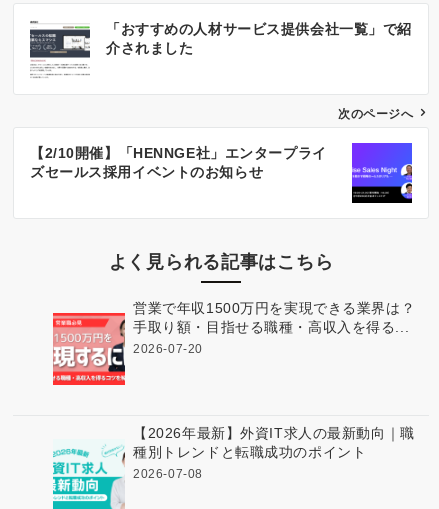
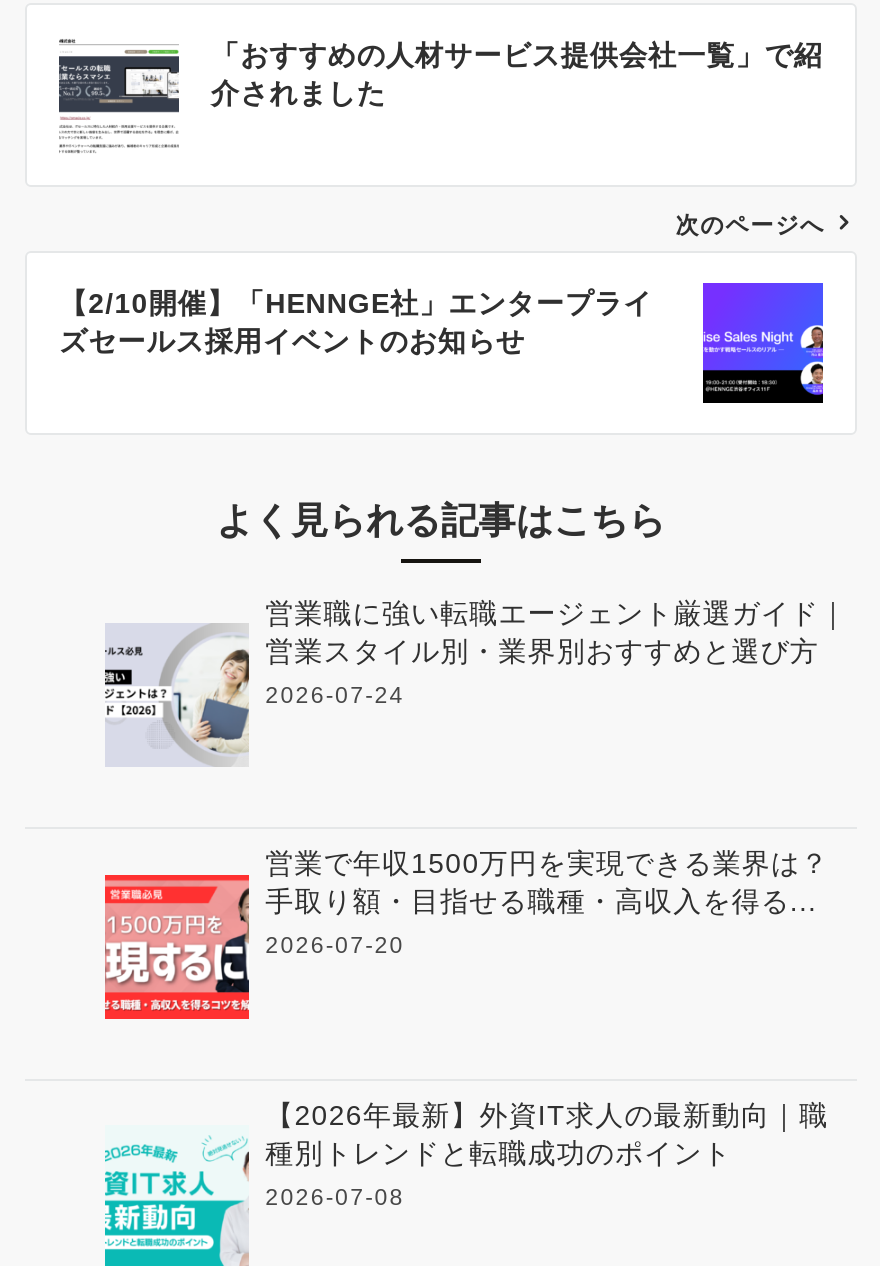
+ [image]
+ 営業職に強い転職エージェント厳選ガイド｜
+ 営業スタイル別・業界別おすすめと選び方
+ 2026-07-24
